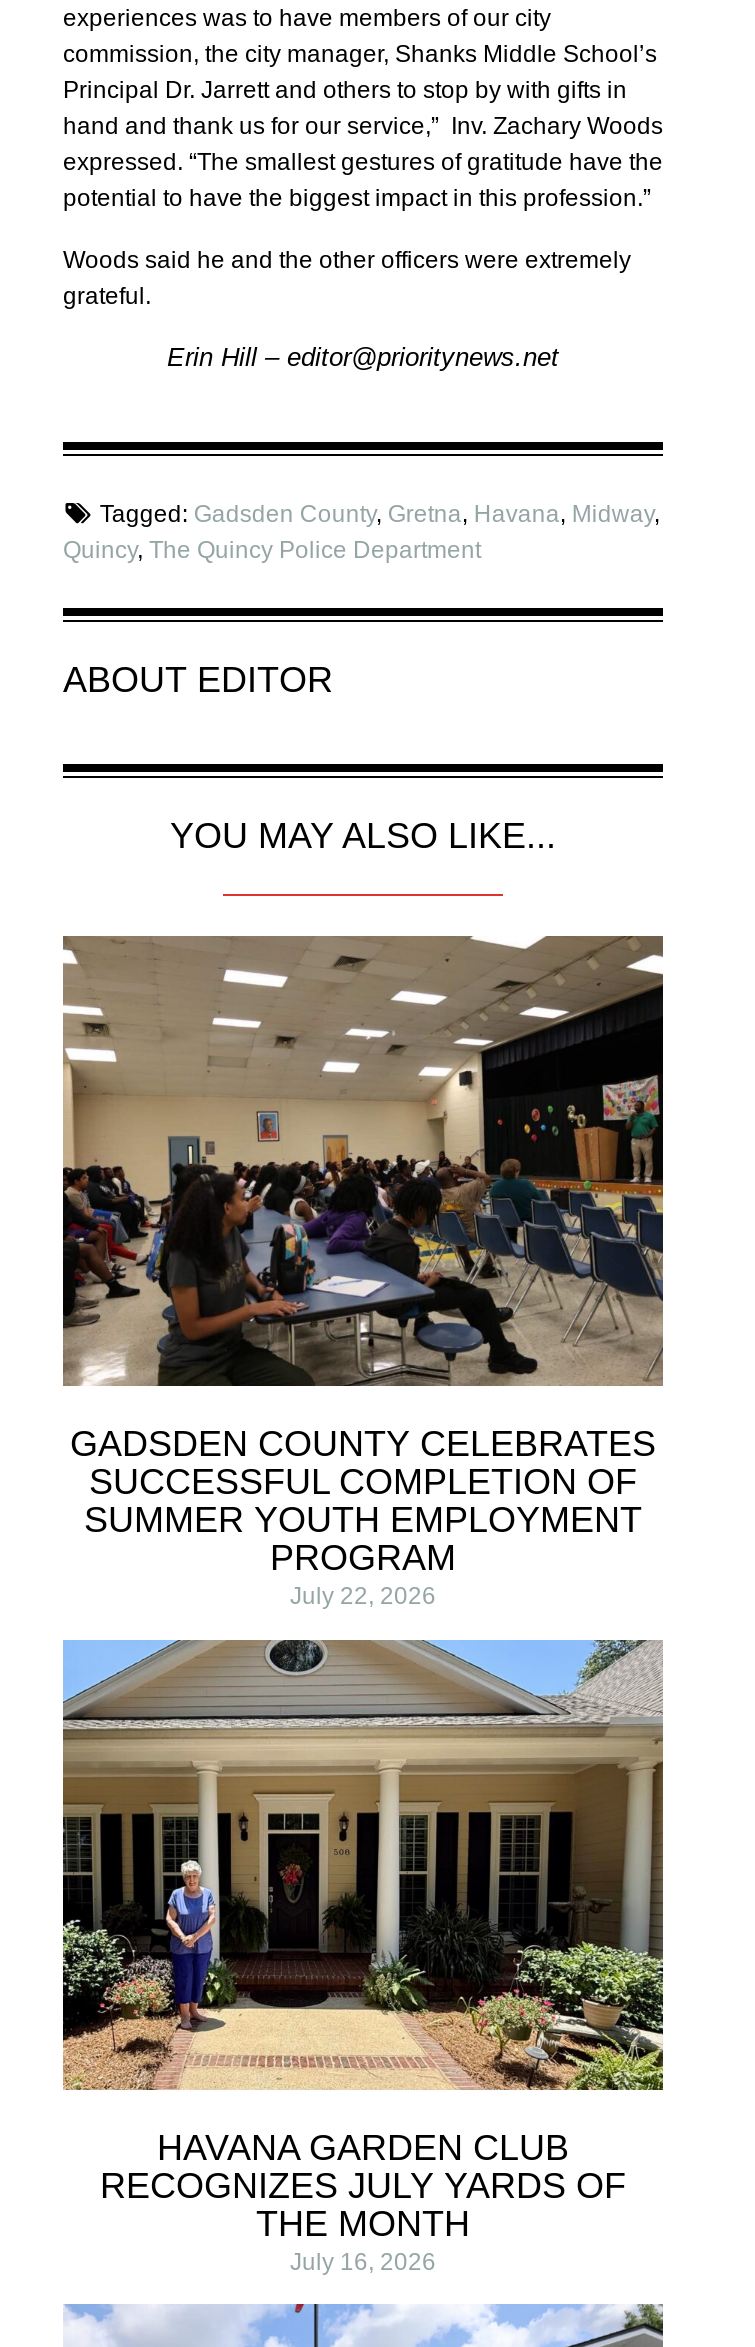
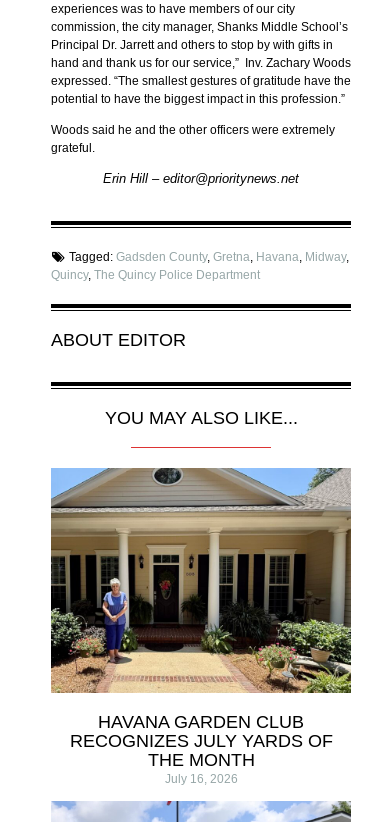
- [image]
- GADSDEN COUNTY CELEBRATES
- SUCCESSFUL COMPLETION OF
- SUMMER YOUTH EMPLOYMENT
- PROGRAM
- July 22, 2026
